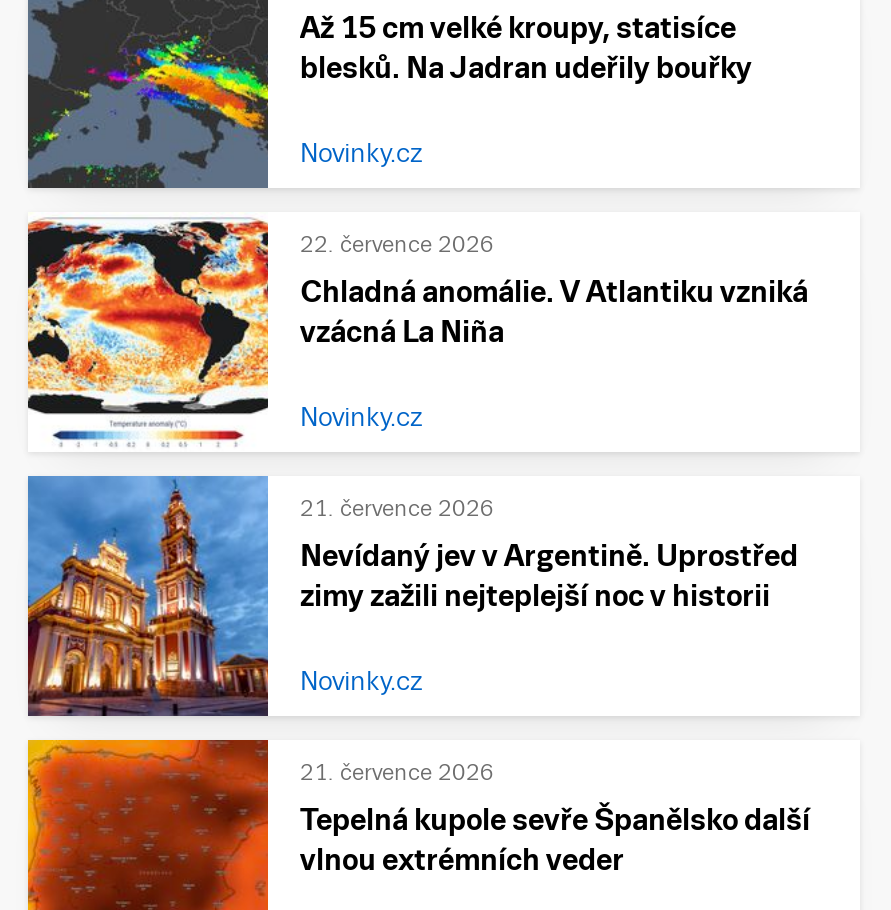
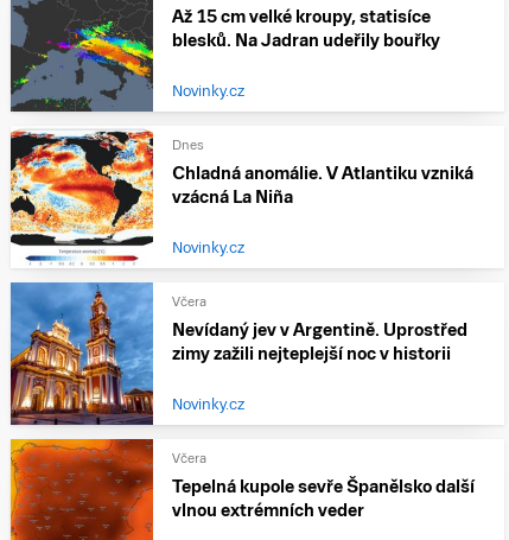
- 22. července 2026
+ Dnes

- 21. července 2026
+ Včera

- 21. července 2026
+ Včera
